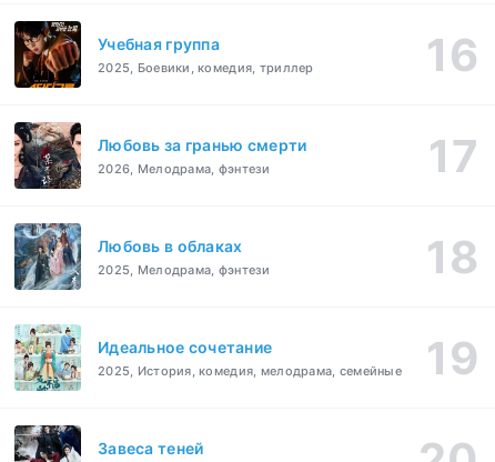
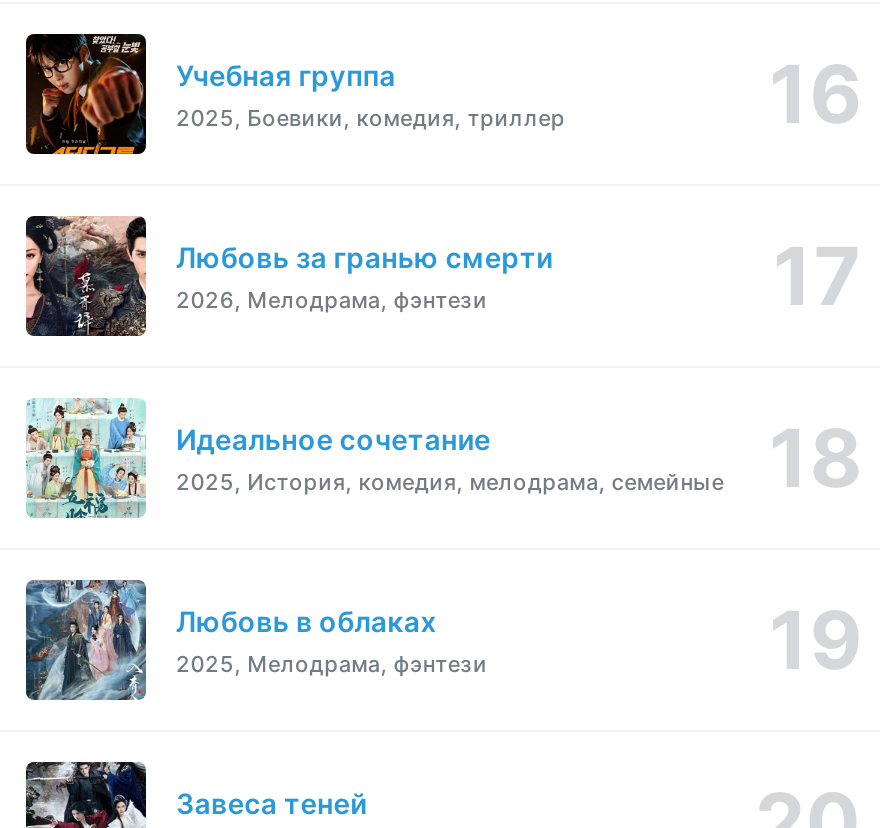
moved down: [image] | Любовь в облаках | 2025, Мелодрама, фэнтези

moved up: [image] | Идеальное сочетание | 2025, История, комедия, мелодрама, семейные
